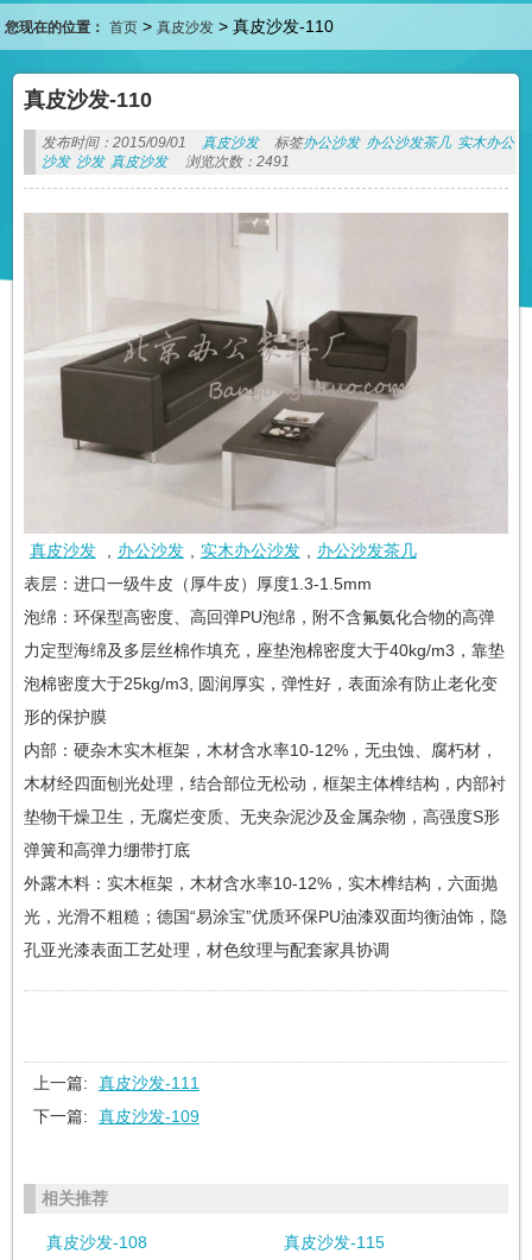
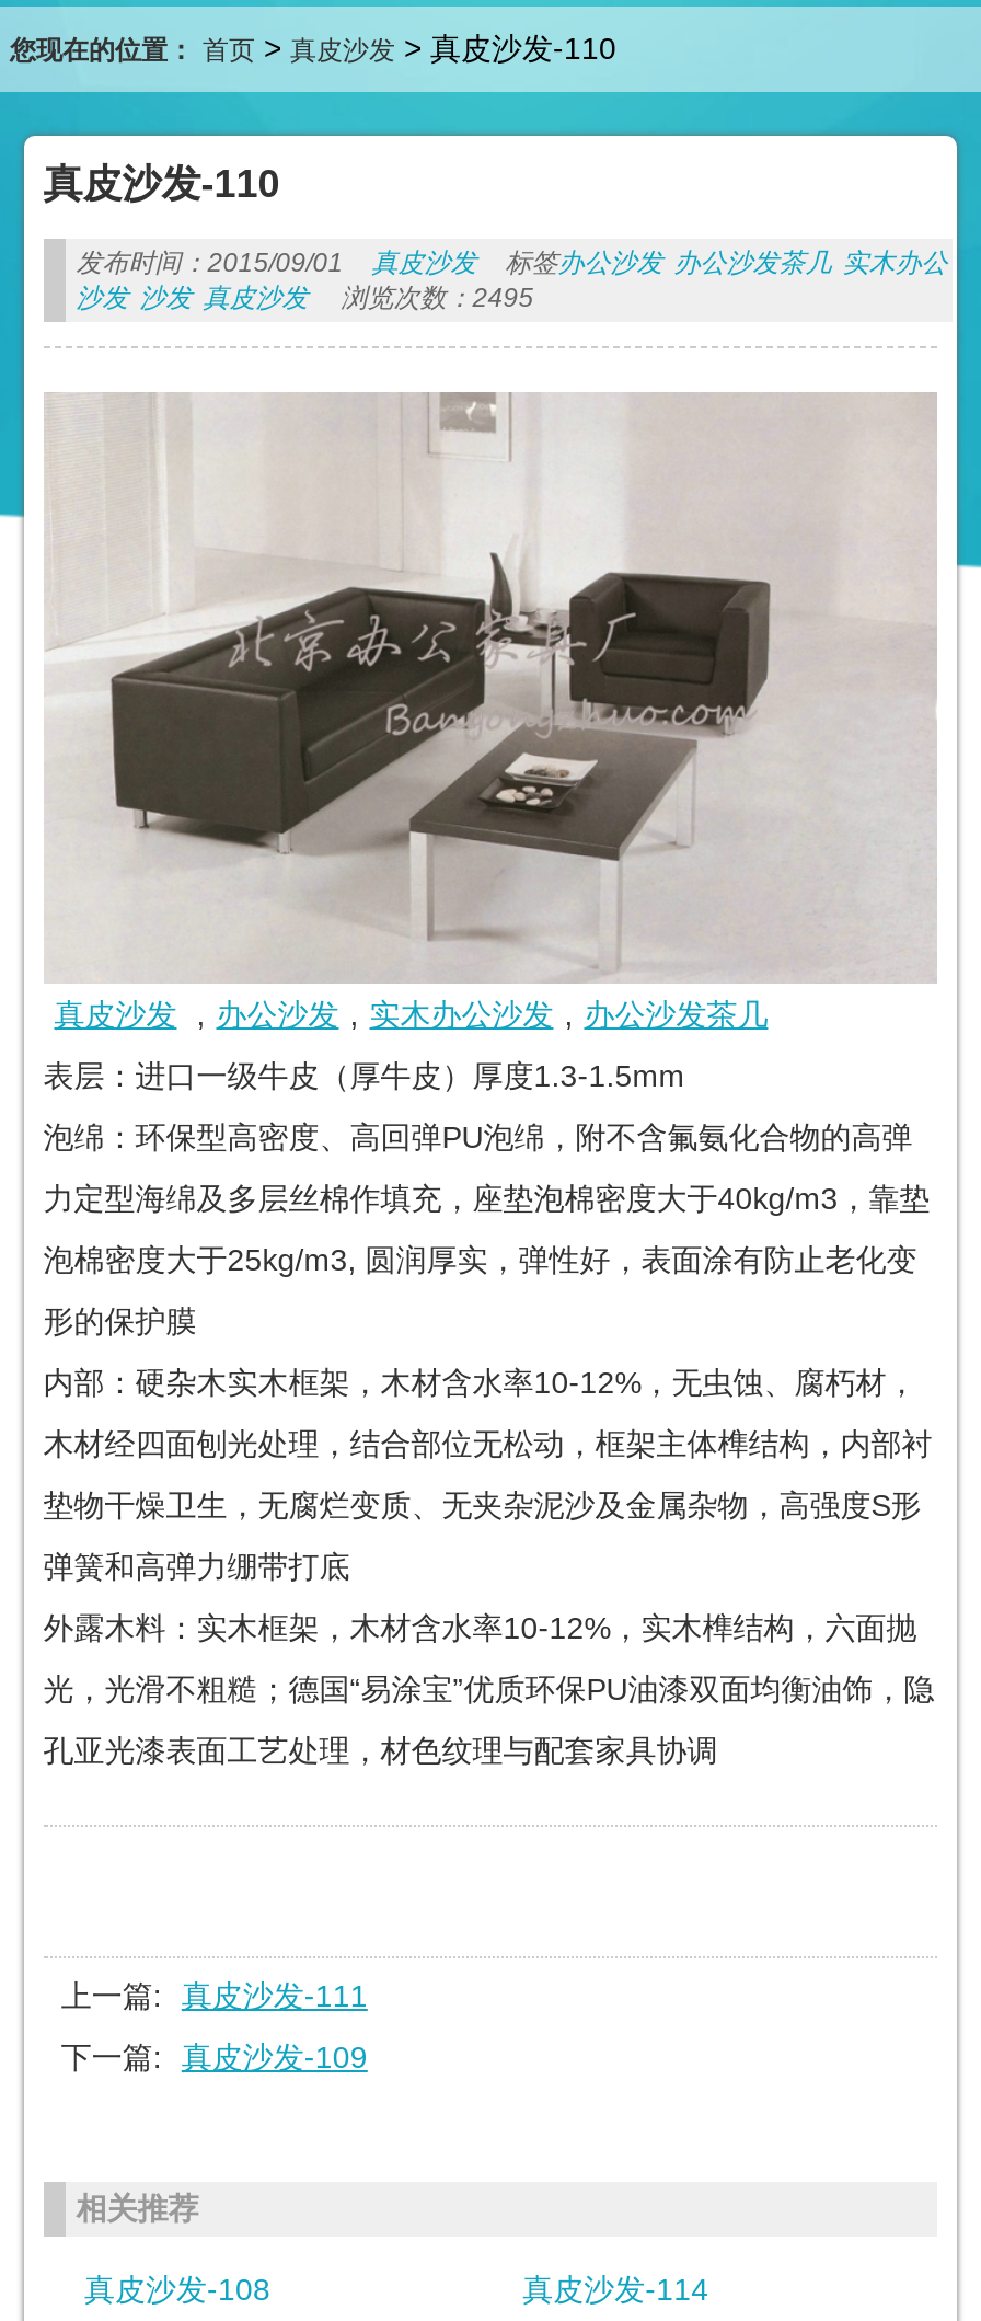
- 沙发 沙发 真皮沙发 浏览次数：2491
+ 沙发 沙发 真皮沙发 浏览次数：2495

- 真皮沙发-115
+ 真皮沙发-114
